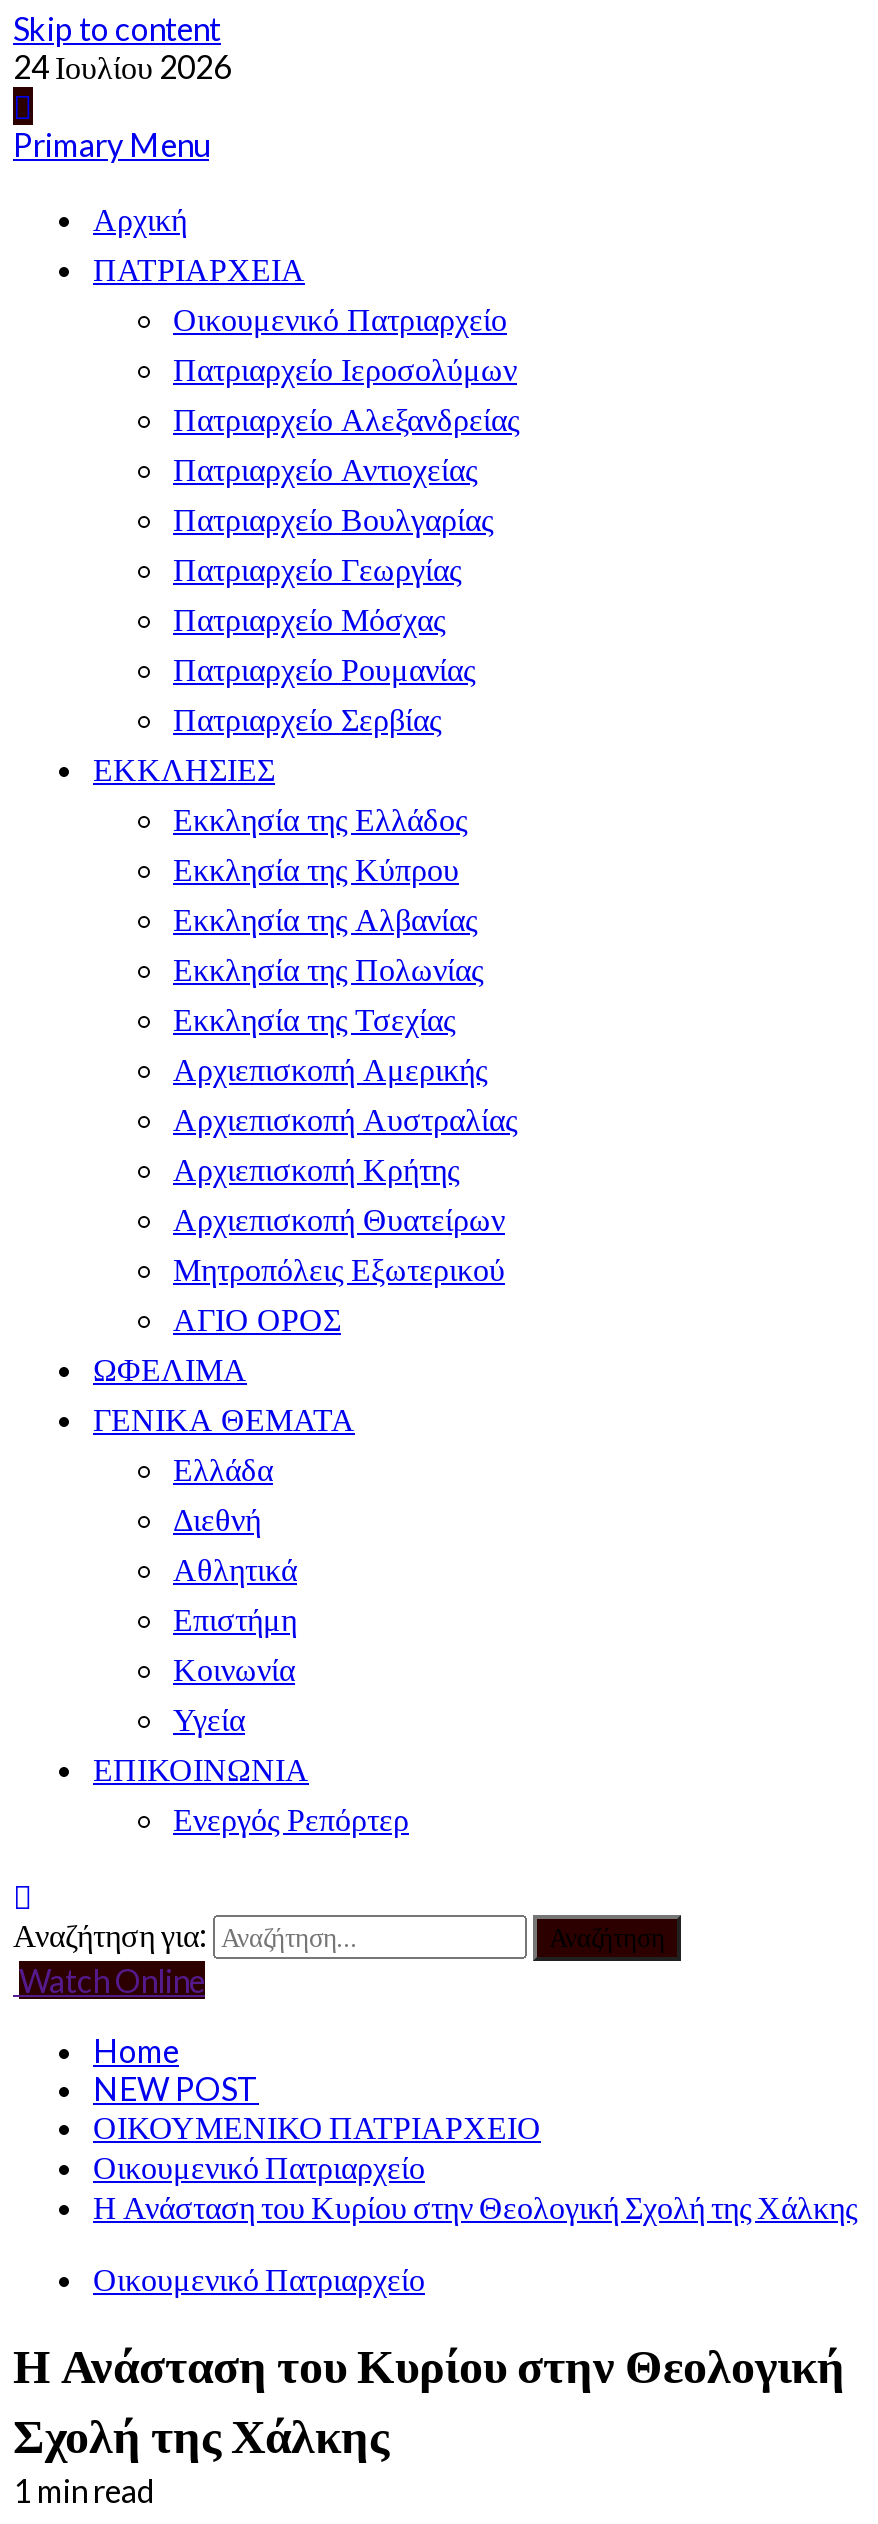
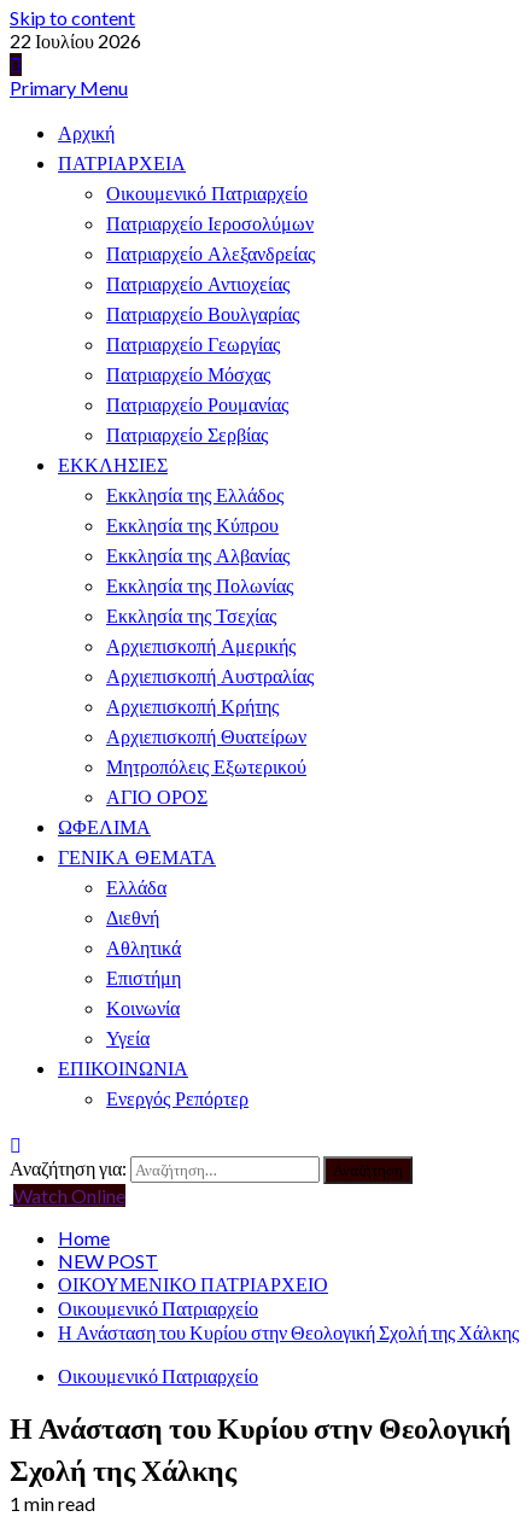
- 24 Ιουλίου 2026
+ 22 Ιουλίου 2026
